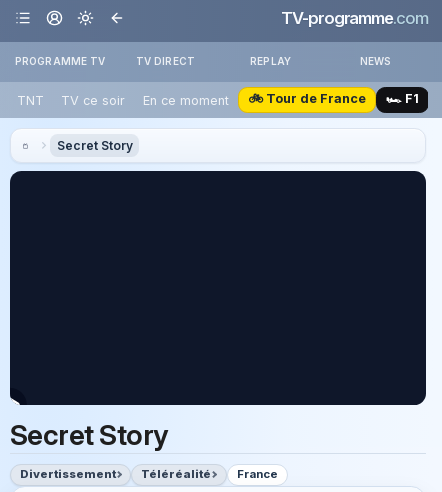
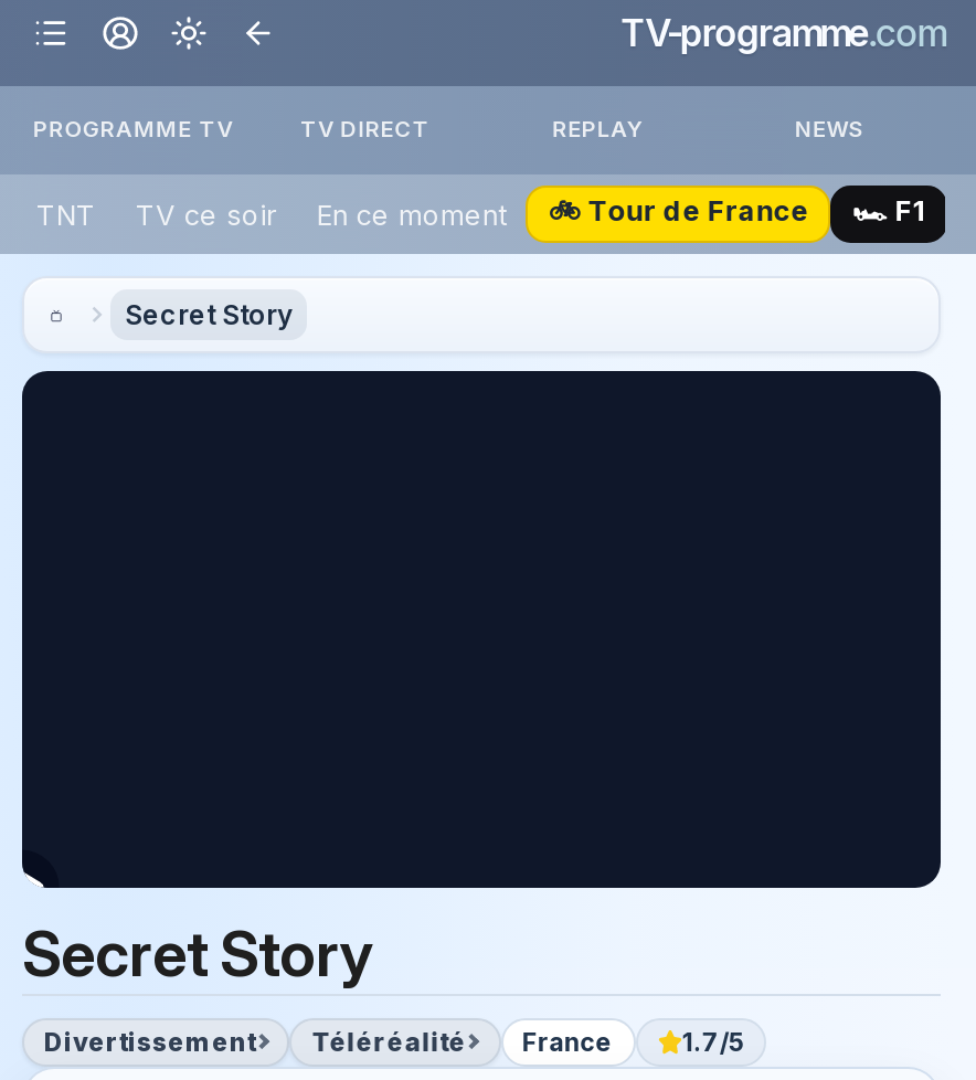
+ 1.7/5
